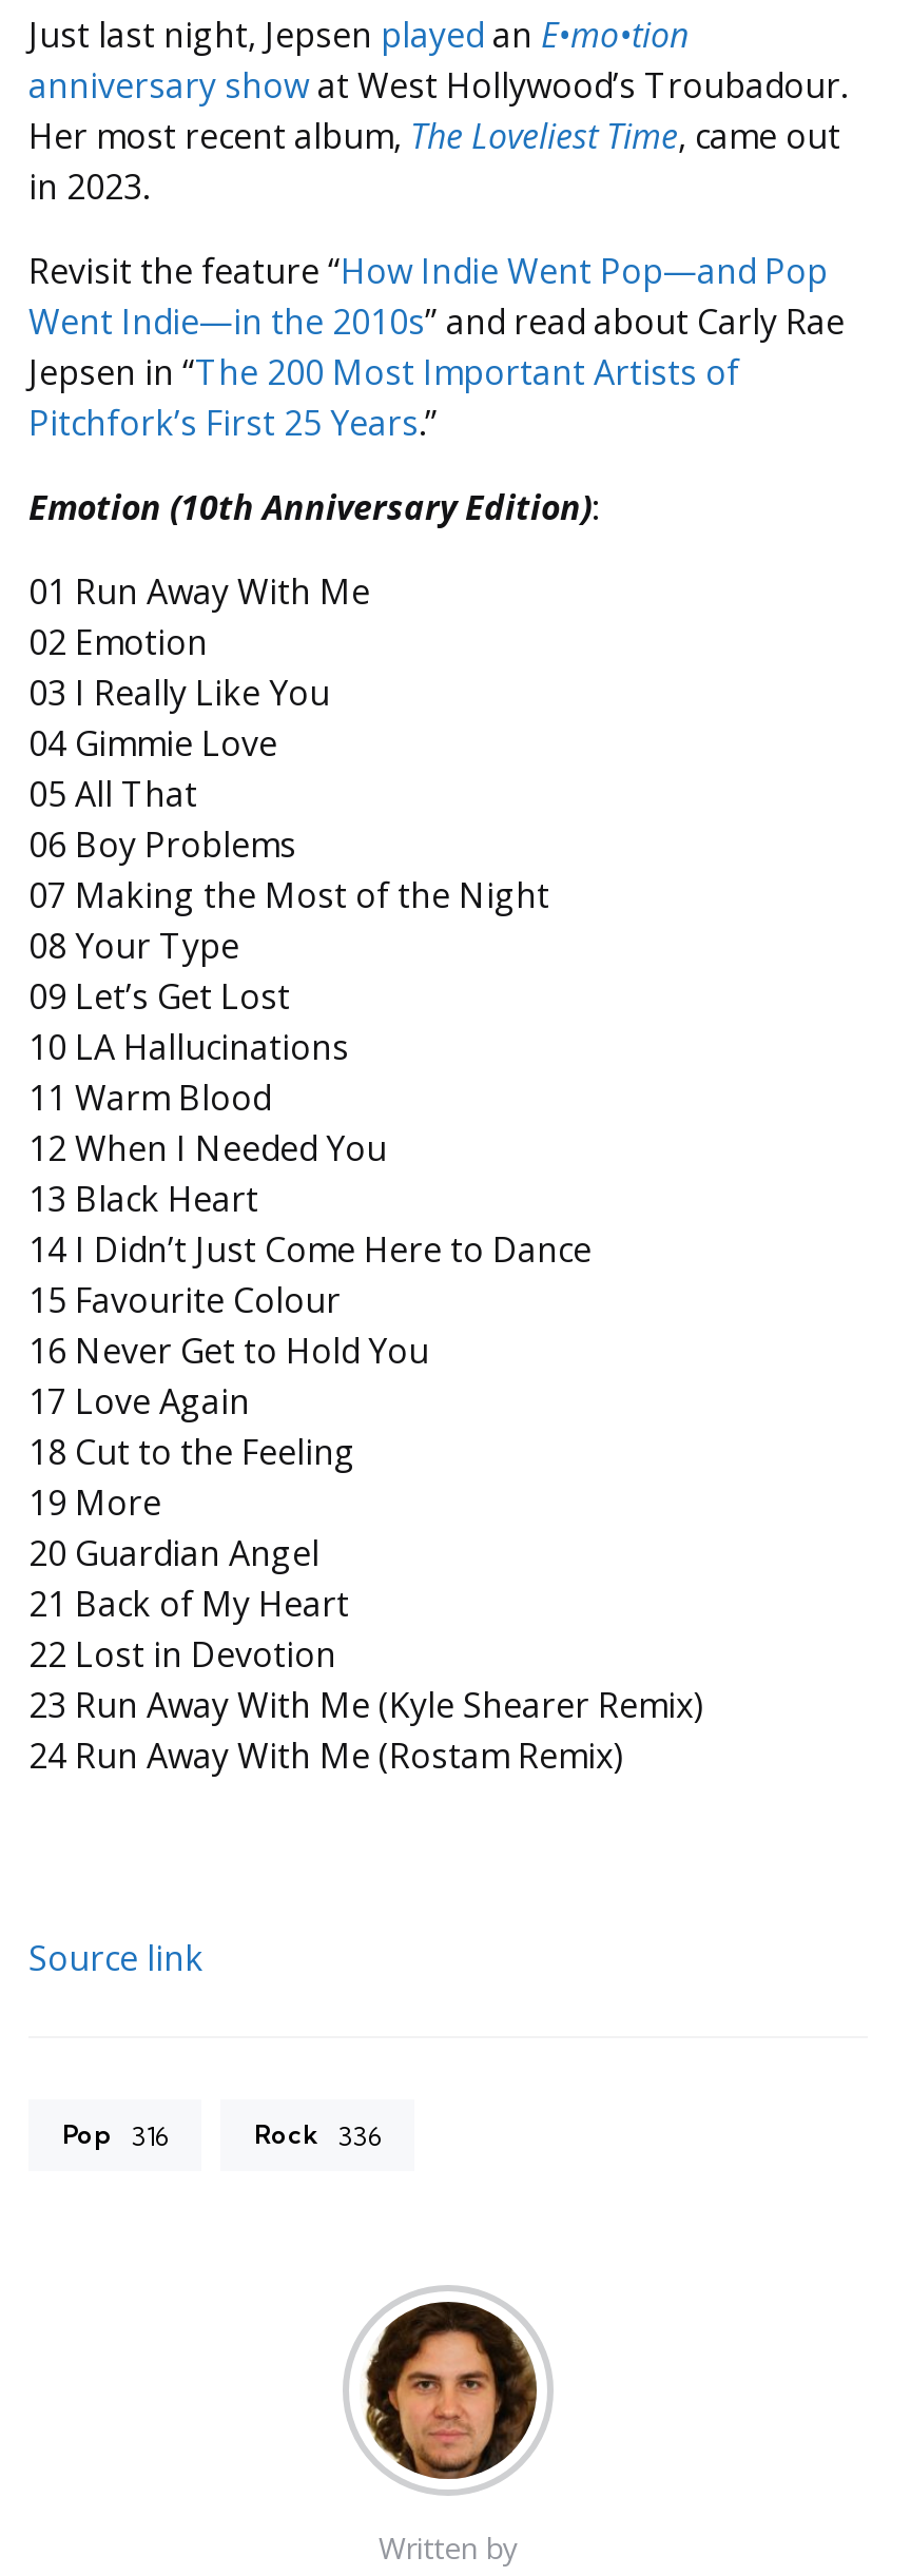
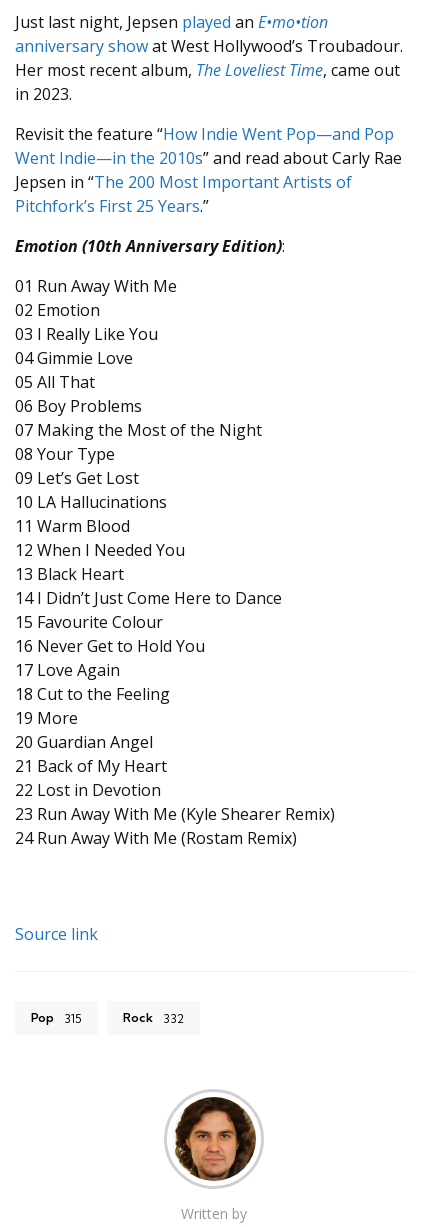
- Pop 316
+ Pop 315

- Rock 336
+ Rock 332
